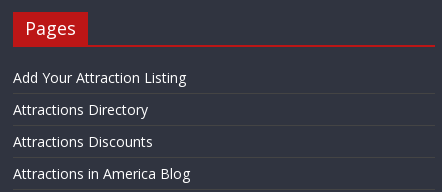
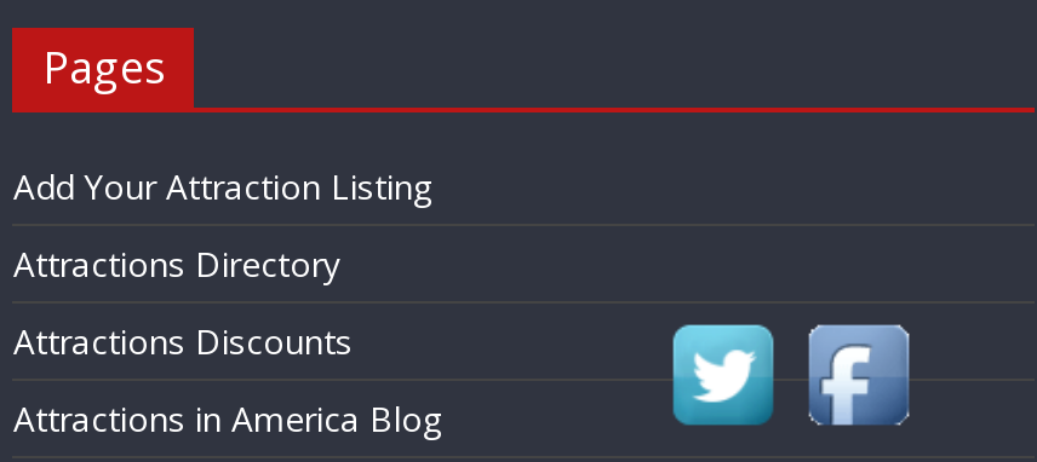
+ [image]

+ [image]
